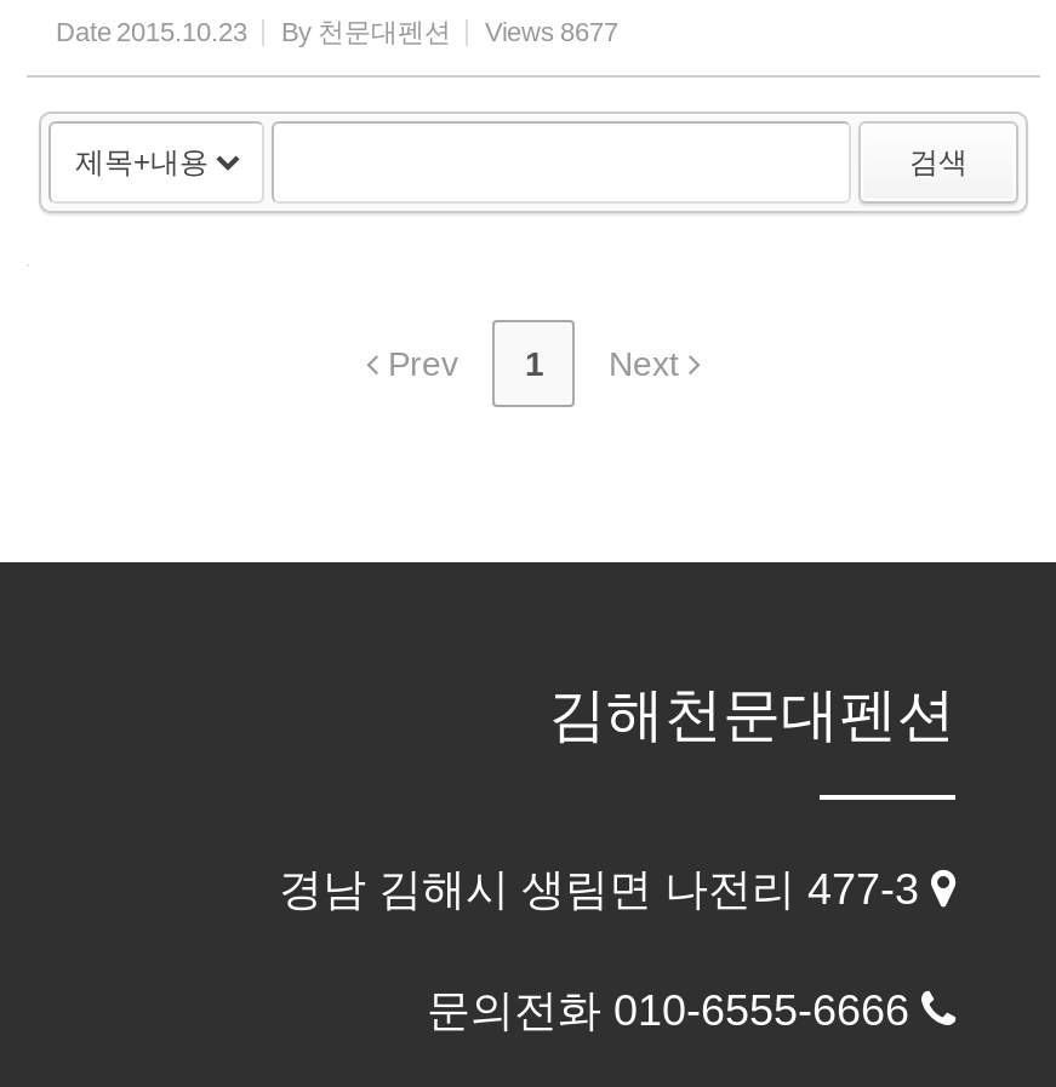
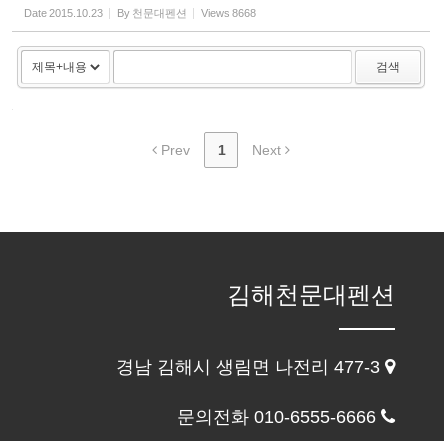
- Date 2015.10.23 By 천문대펜션 Views 8677
+ Date 2015.10.23 By 천문대펜션 Views 8668
